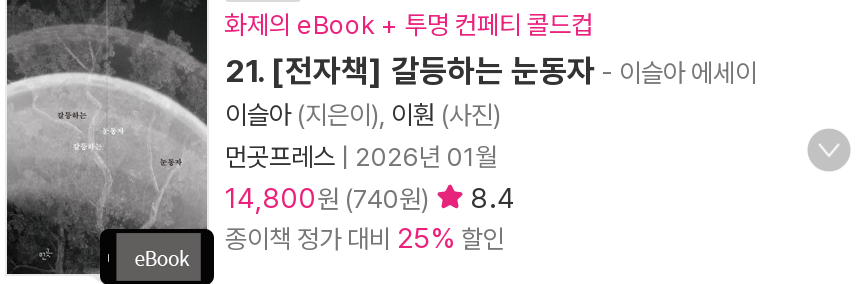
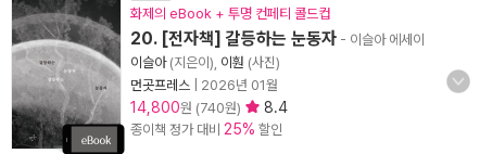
- 21. [전자책] 갈등하는 눈동자 - 이슬아 에세이
+ 20. [전자책] 갈등하는 눈동자 - 이슬아 에세이
